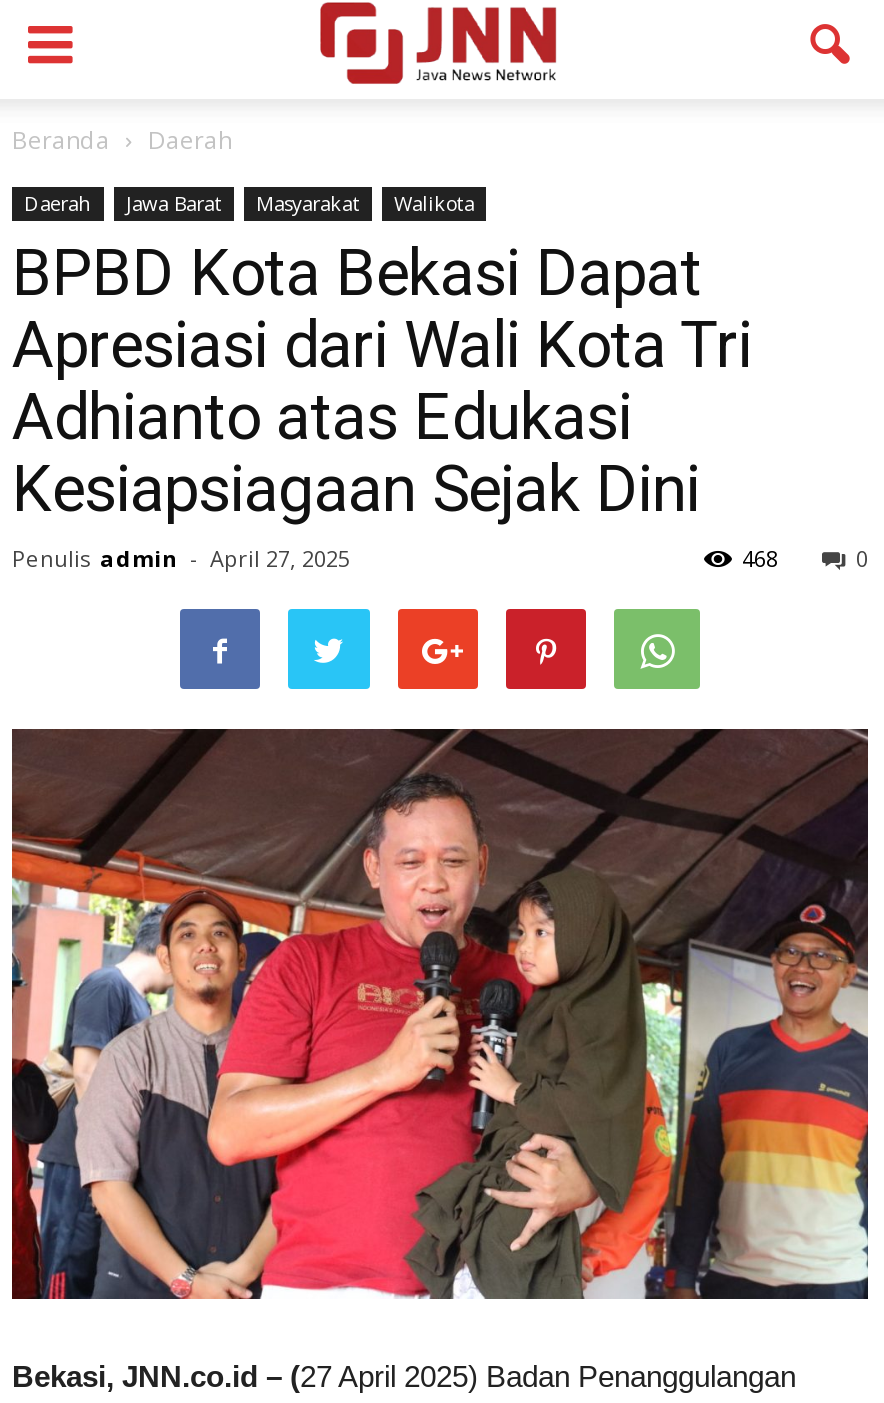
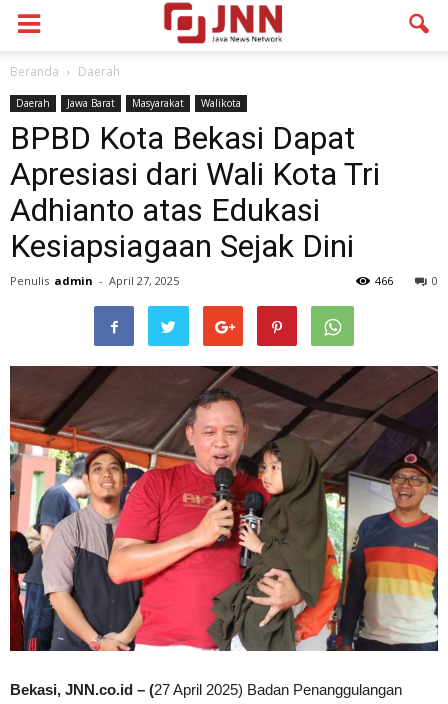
- 468
+ 466
